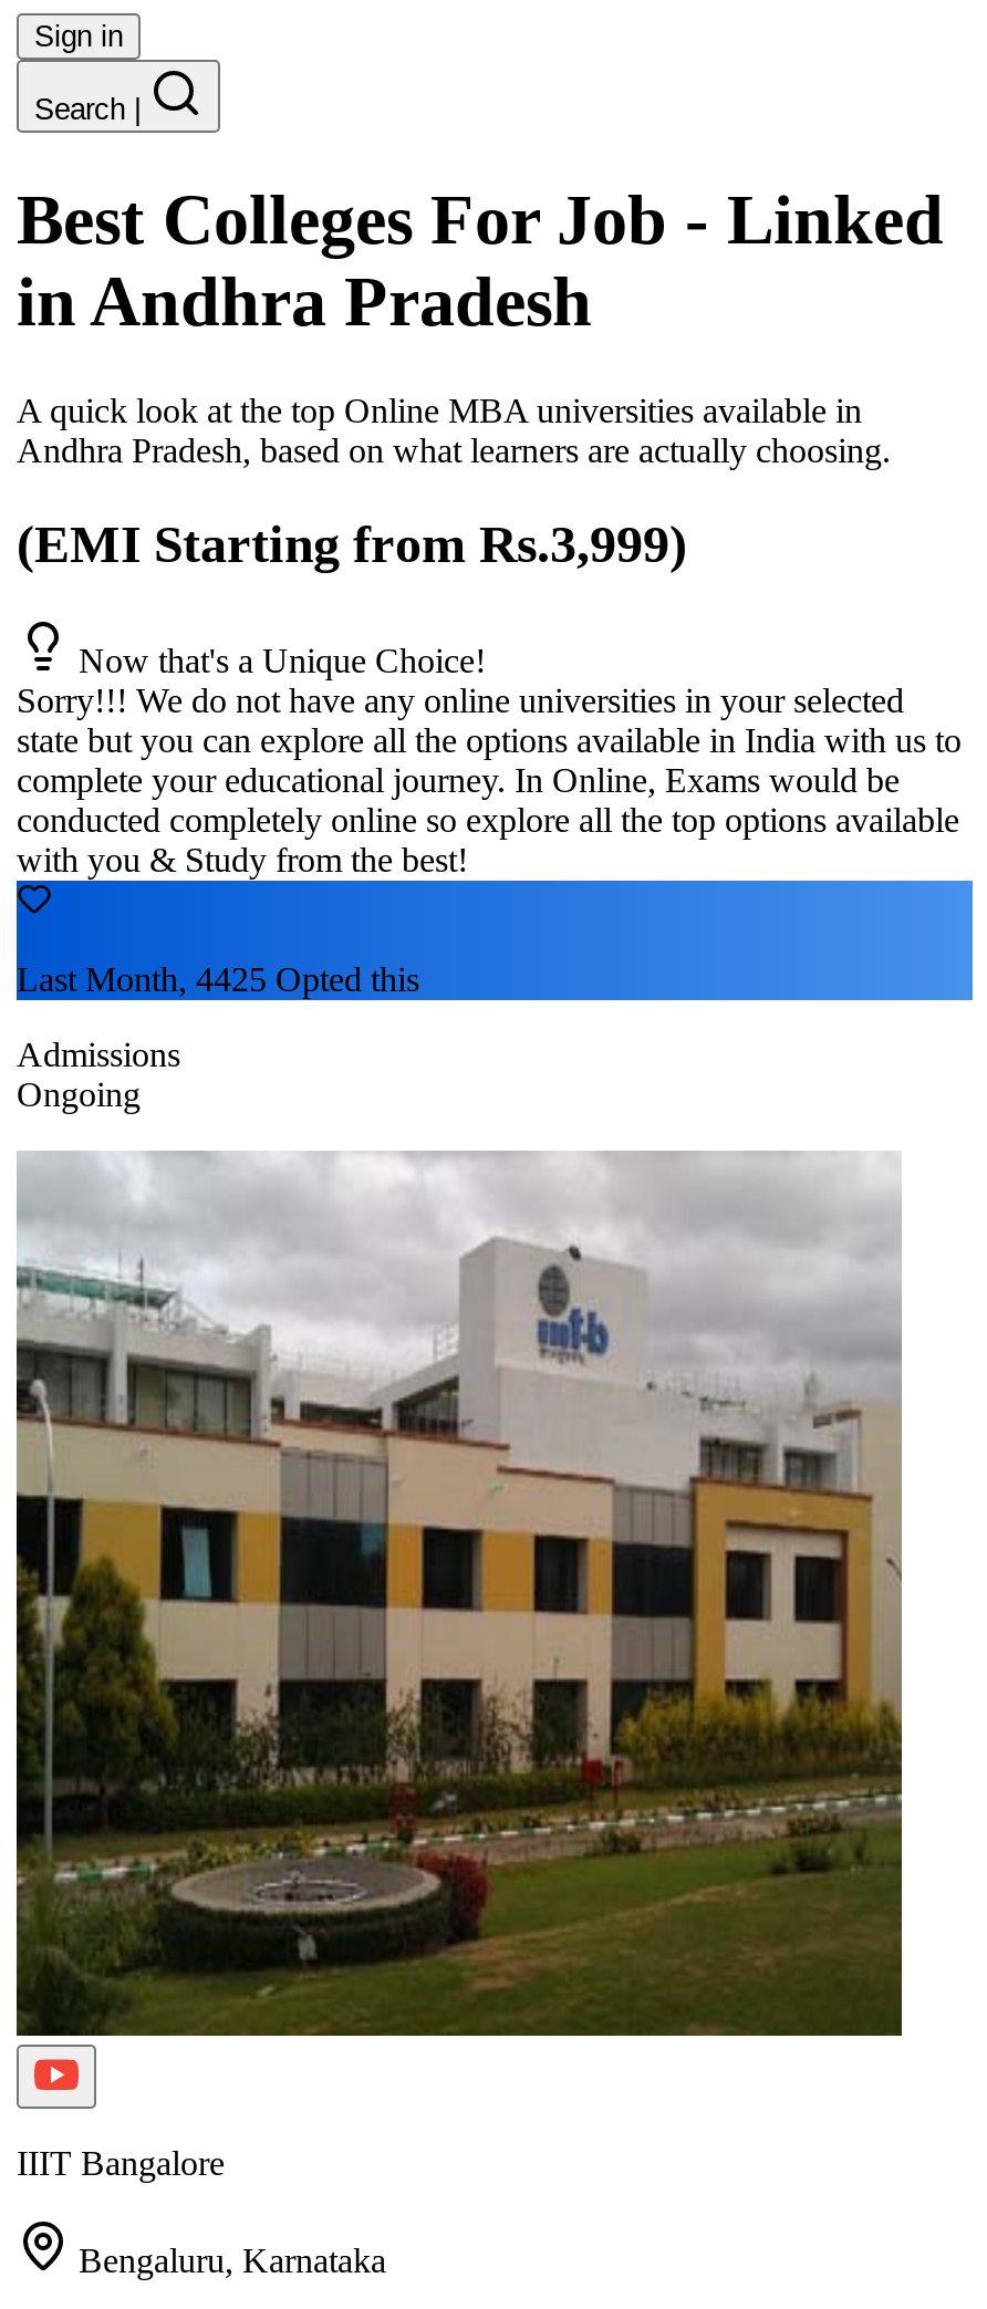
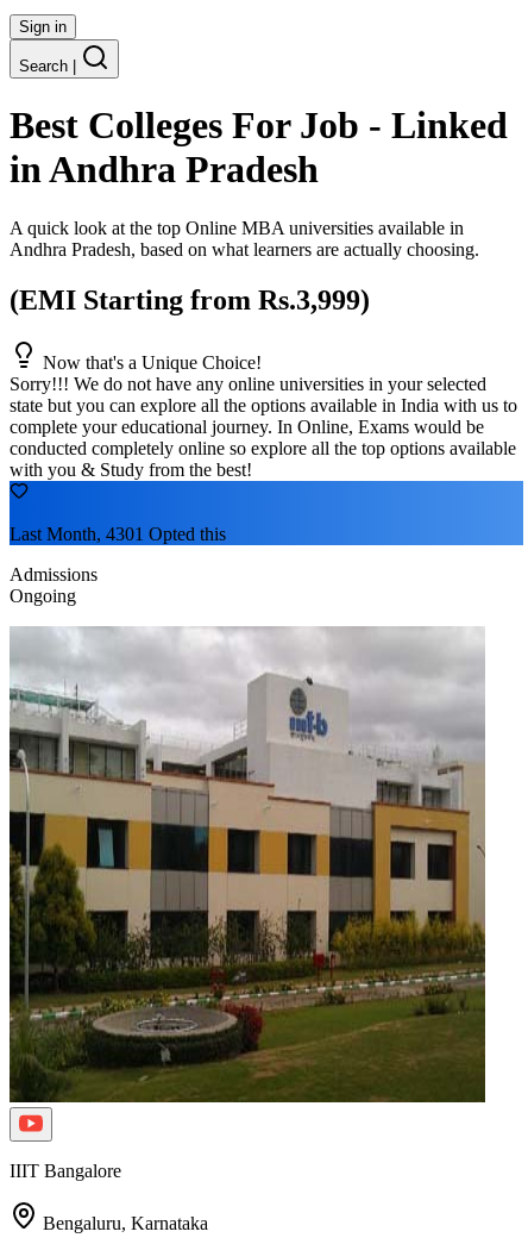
- Last Month, 4425 Opted this
+ Last Month, 4301 Opted this
